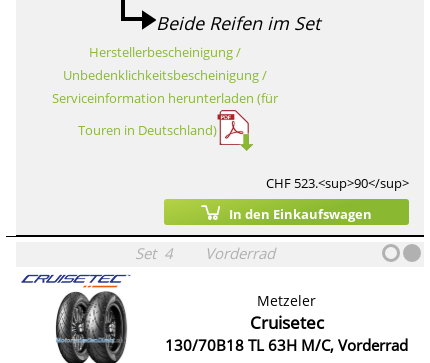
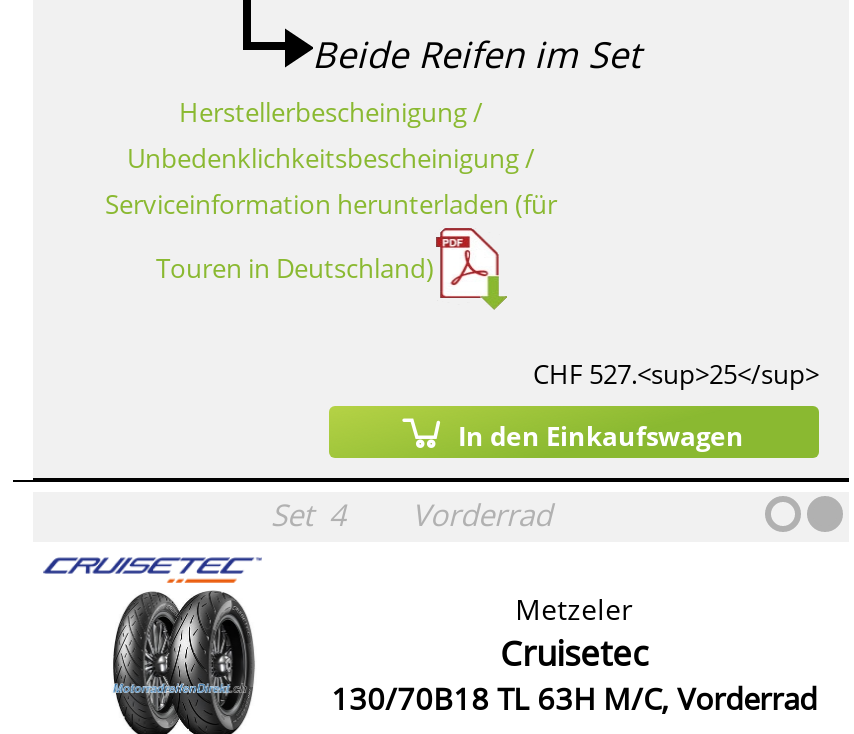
- CHF 523.<sup>90</sup>
+ CHF 527.<sup>25</sup>
